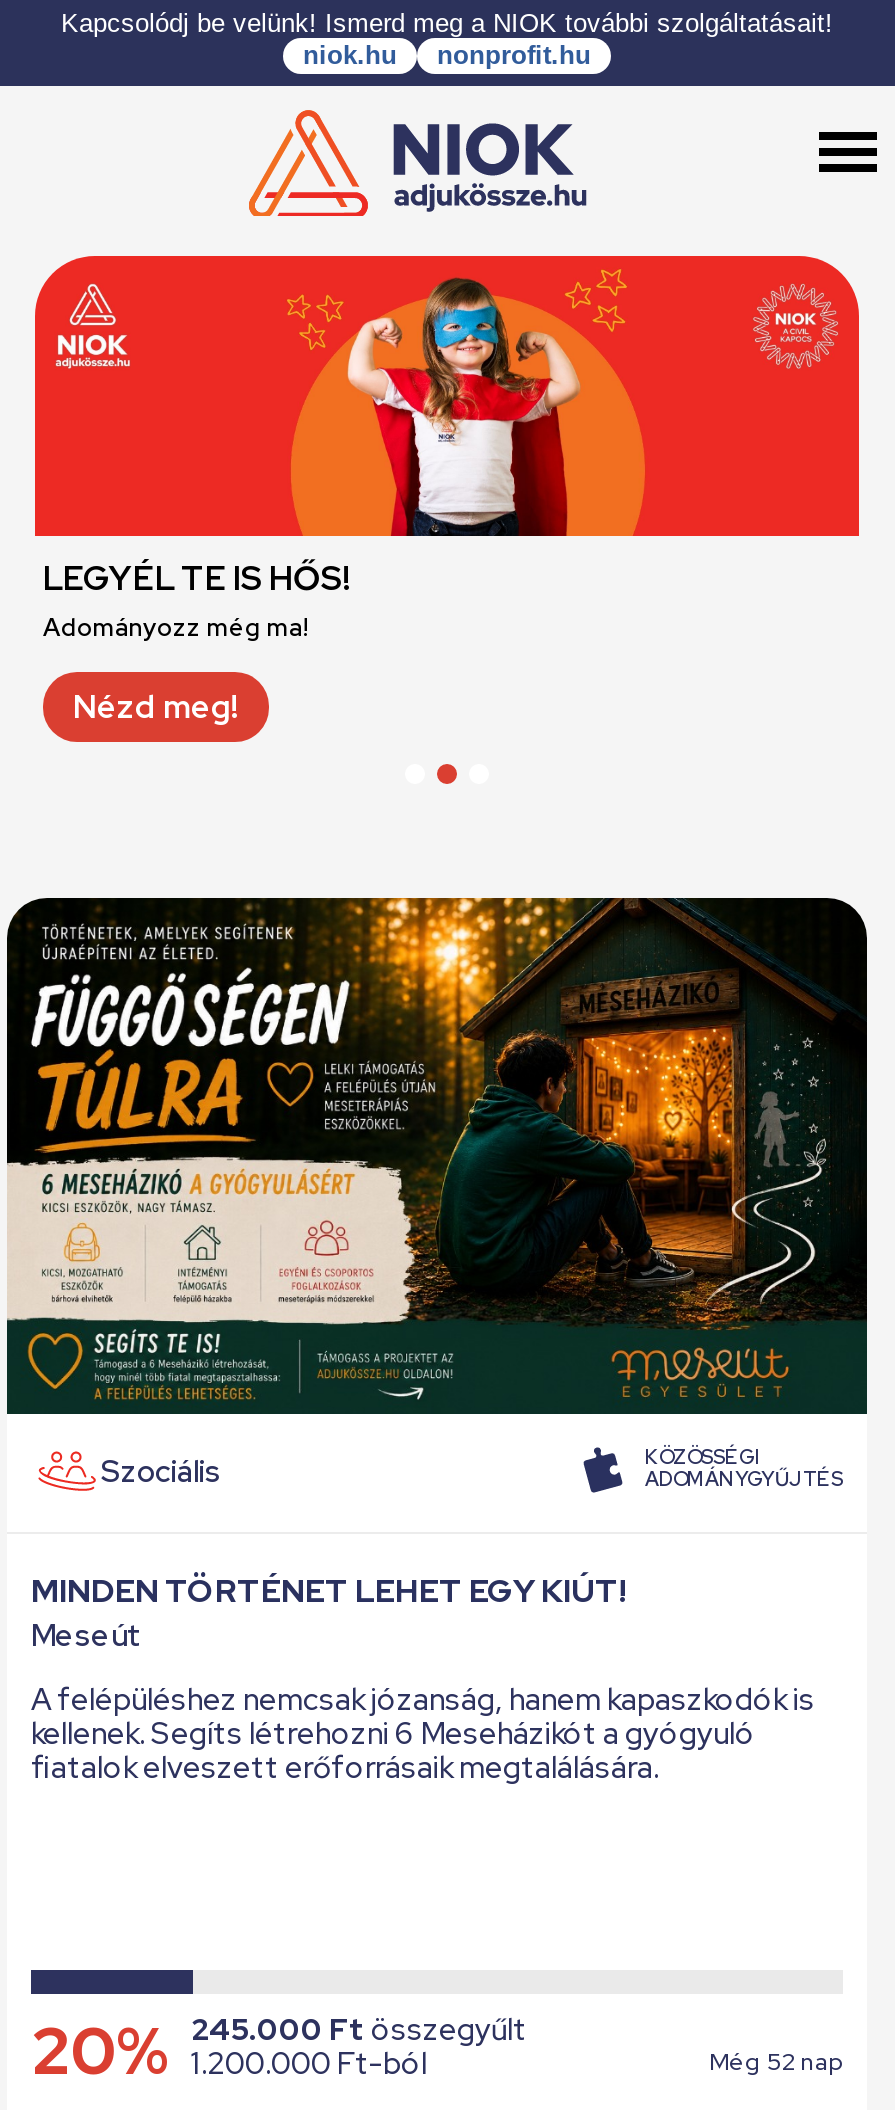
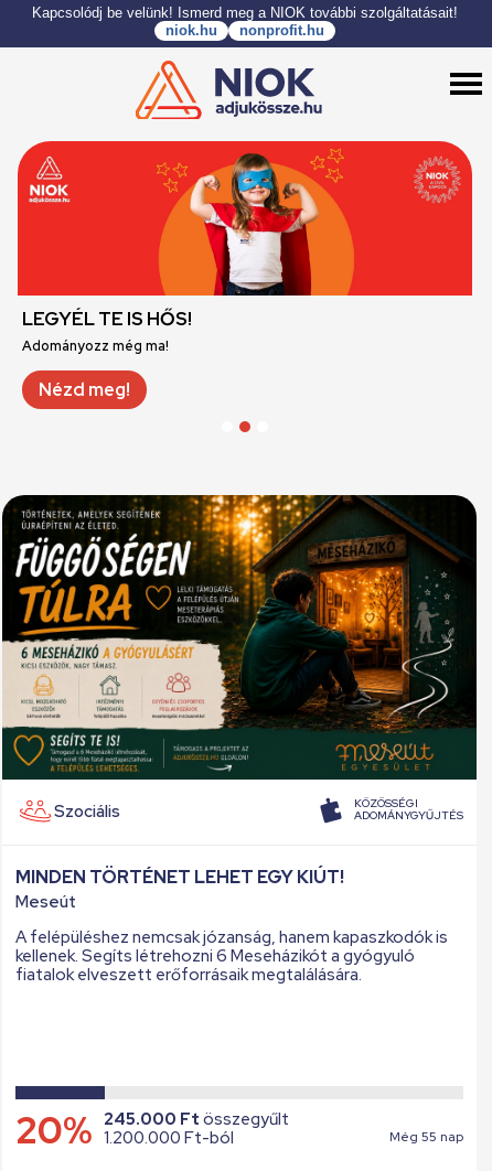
- Még 52 nap
+ Még 55 nap
